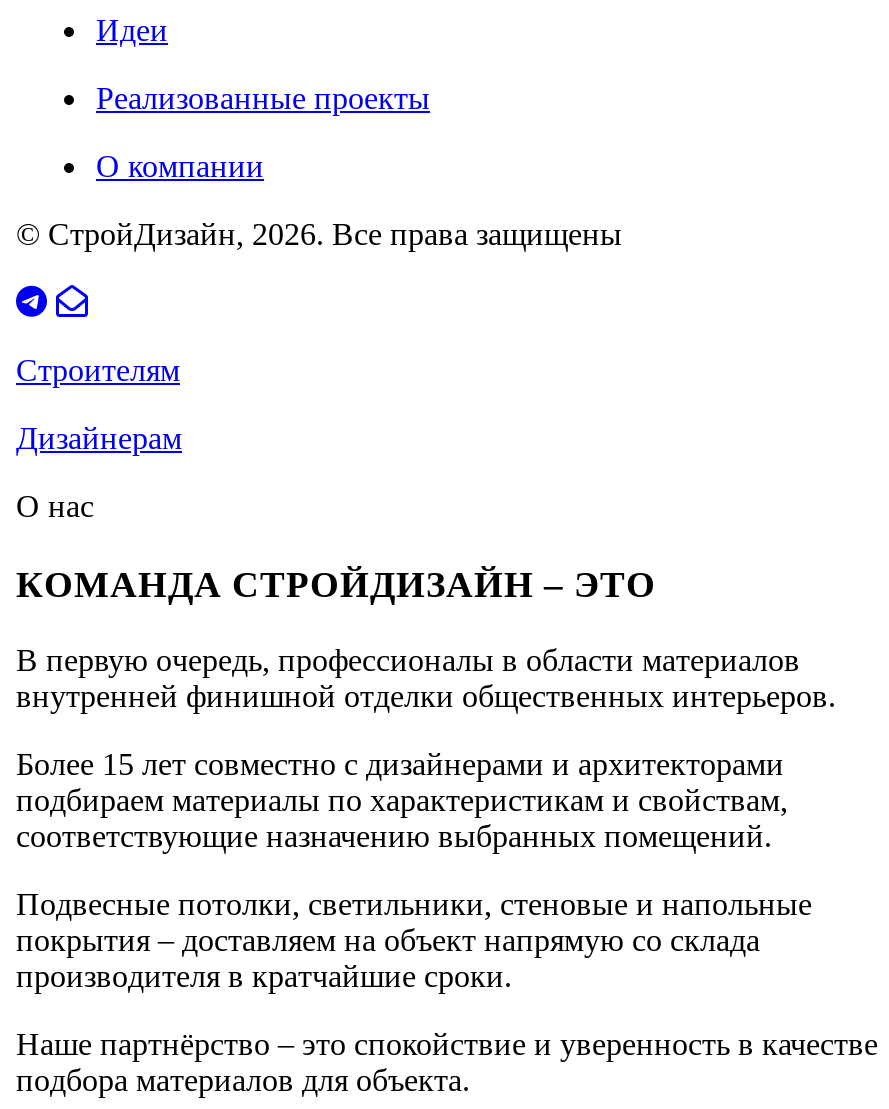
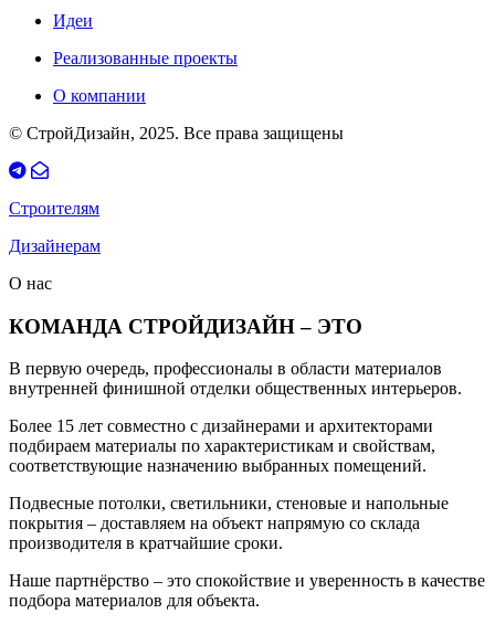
- © СтройДизайн, 2026. Все права защищены
+ © СтройДизайн, 2025. Все права защищены
